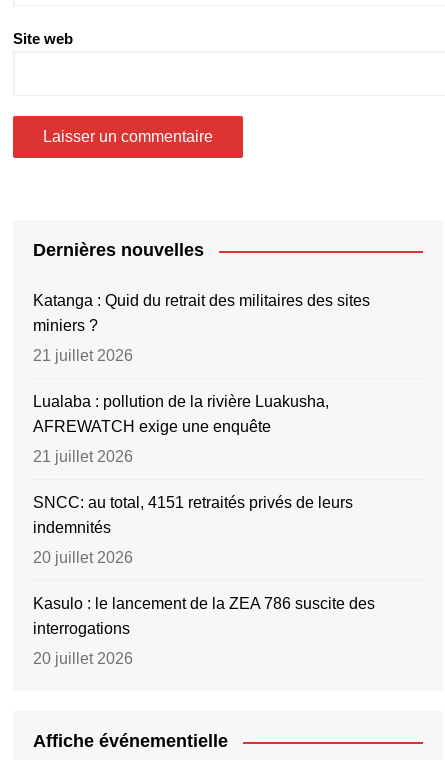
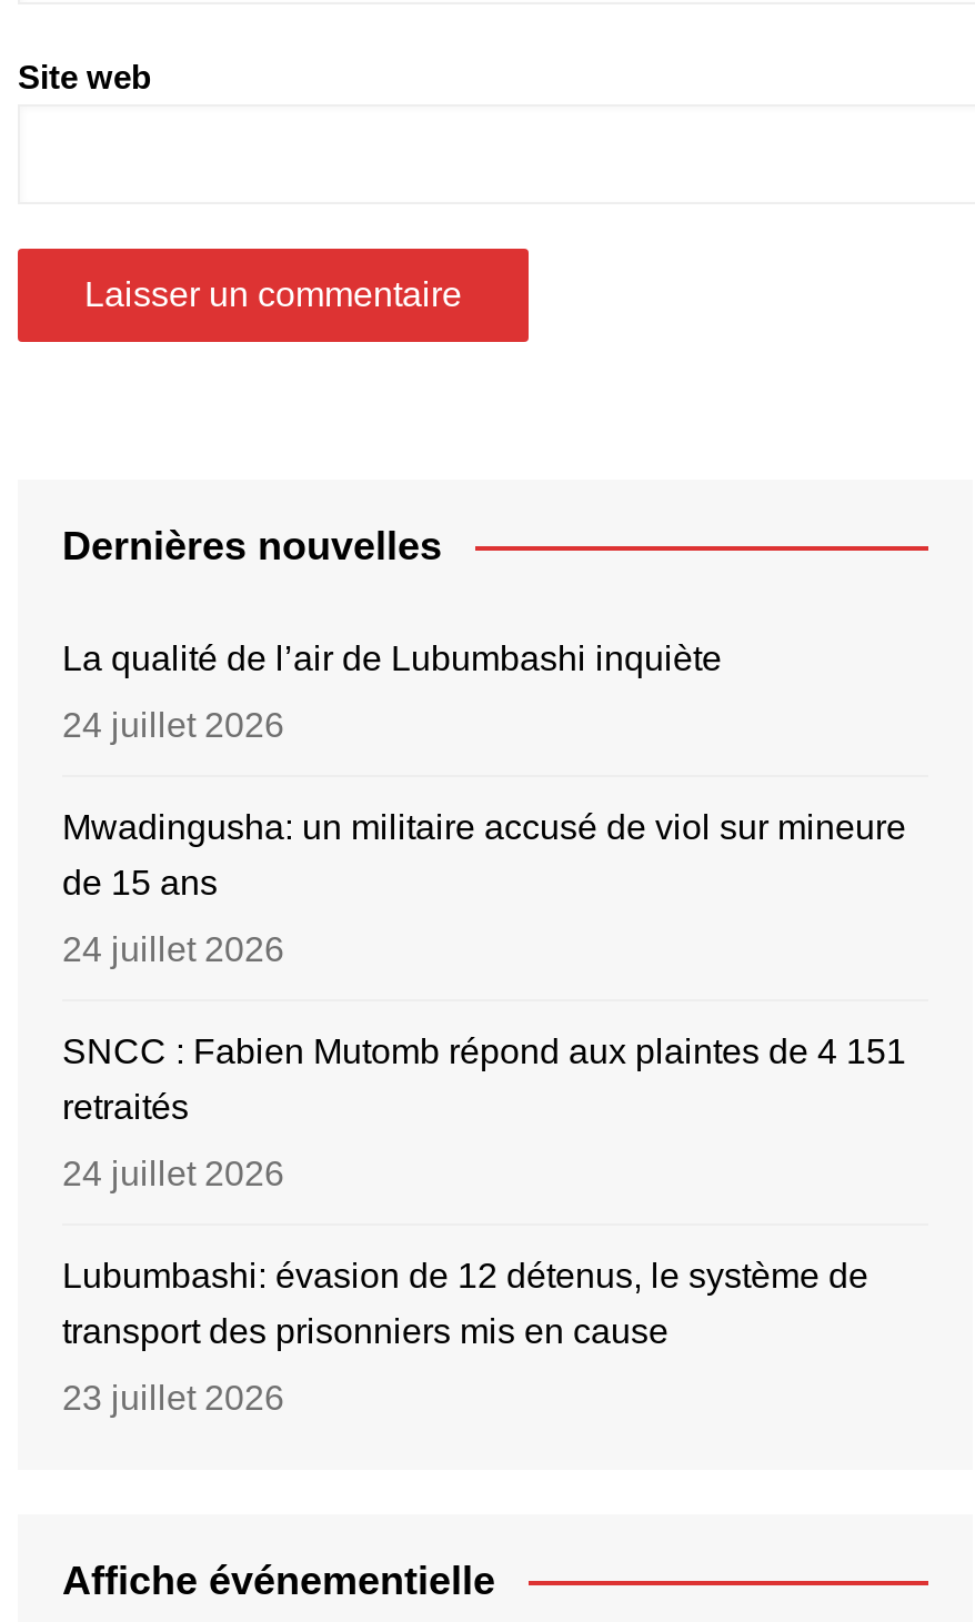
- Katanga : Quid du retrait des militaires des sites
- miniers ?
- 21 juillet 2026
- Lualaba : pollution de la rivière Luakusha,
- AFREWATCH exige une enquête
- 21 juillet 2026
- SNCC: au total, 4151 retraités privés de leurs
- indemnités
- 20 juillet 2026
- Kasulo : le lancement de la ZEA 786 suscite des
- interrogations
- 20 juillet 2026
+ La qualité de l’air de Lubumbashi inquiète
+ 24 juillet 2026
+ Mwadingusha: un militaire accusé de viol sur mineure
+ de 15 ans
+ 24 juillet 2026
+ SNCC : Fabien Mutomb répond aux plaintes de 4 151
+ retraités
+ 24 juillet 2026
+ Lubumbashi: évasion de 12 détenus, le système de
+ transport des prisonniers mis en cause
+ 23 juillet 2026
